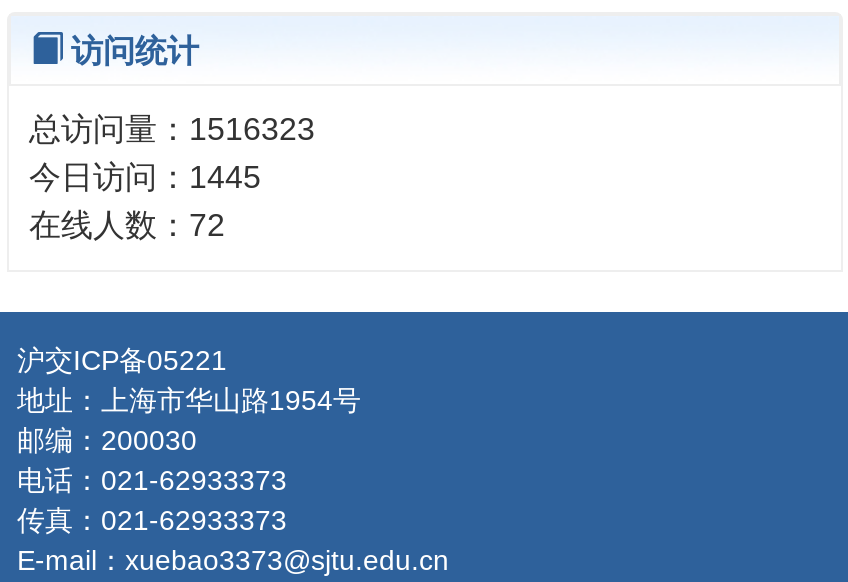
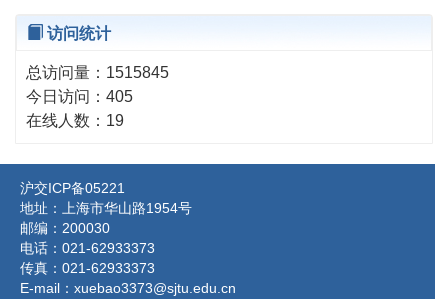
- 总访问量：1516323
+ 总访问量：1515845

- 今日访问：1445
+ 今日访问：405

- 在线人数：72
+ 在线人数：19
